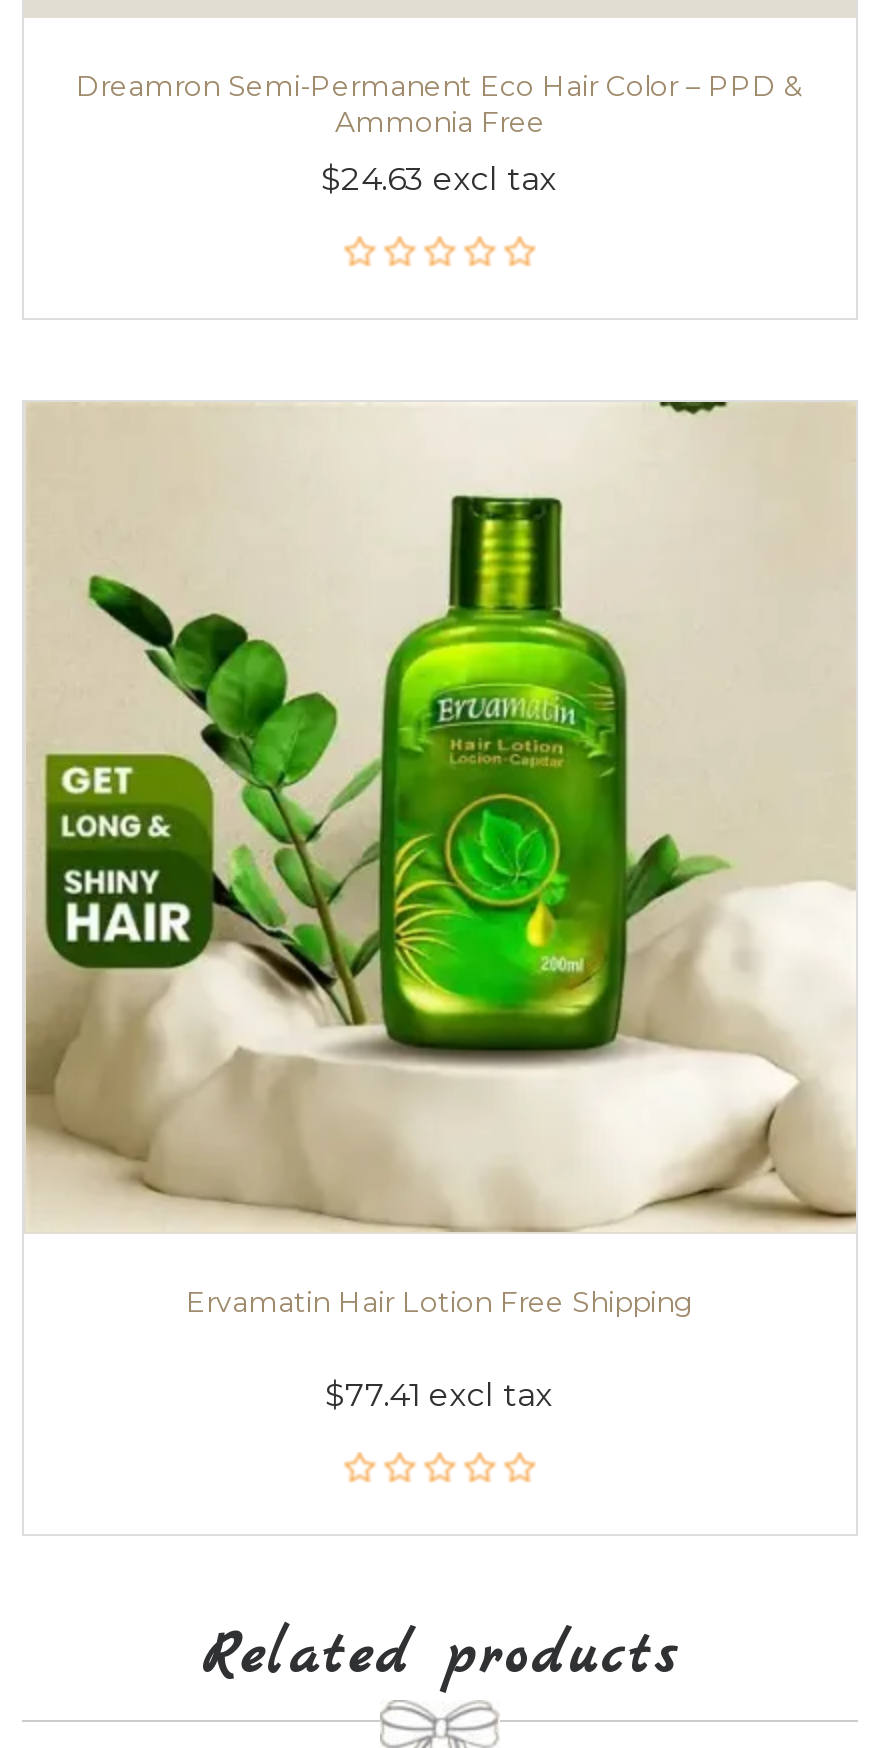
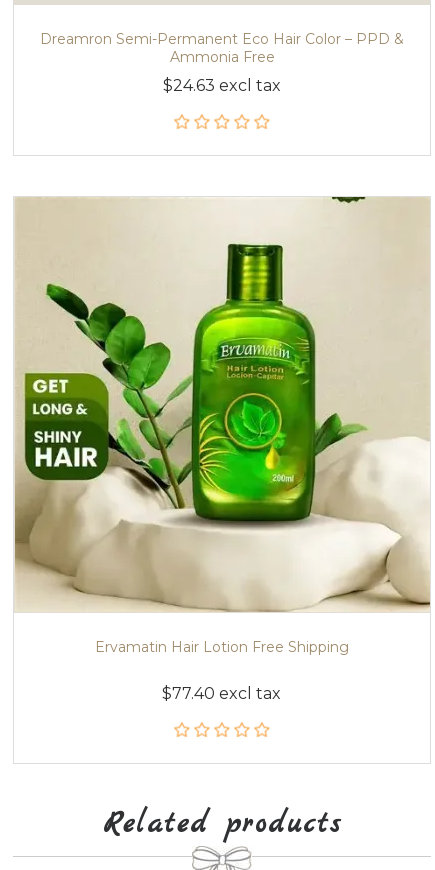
- $77.41 excl tax
+ $77.40 excl tax
